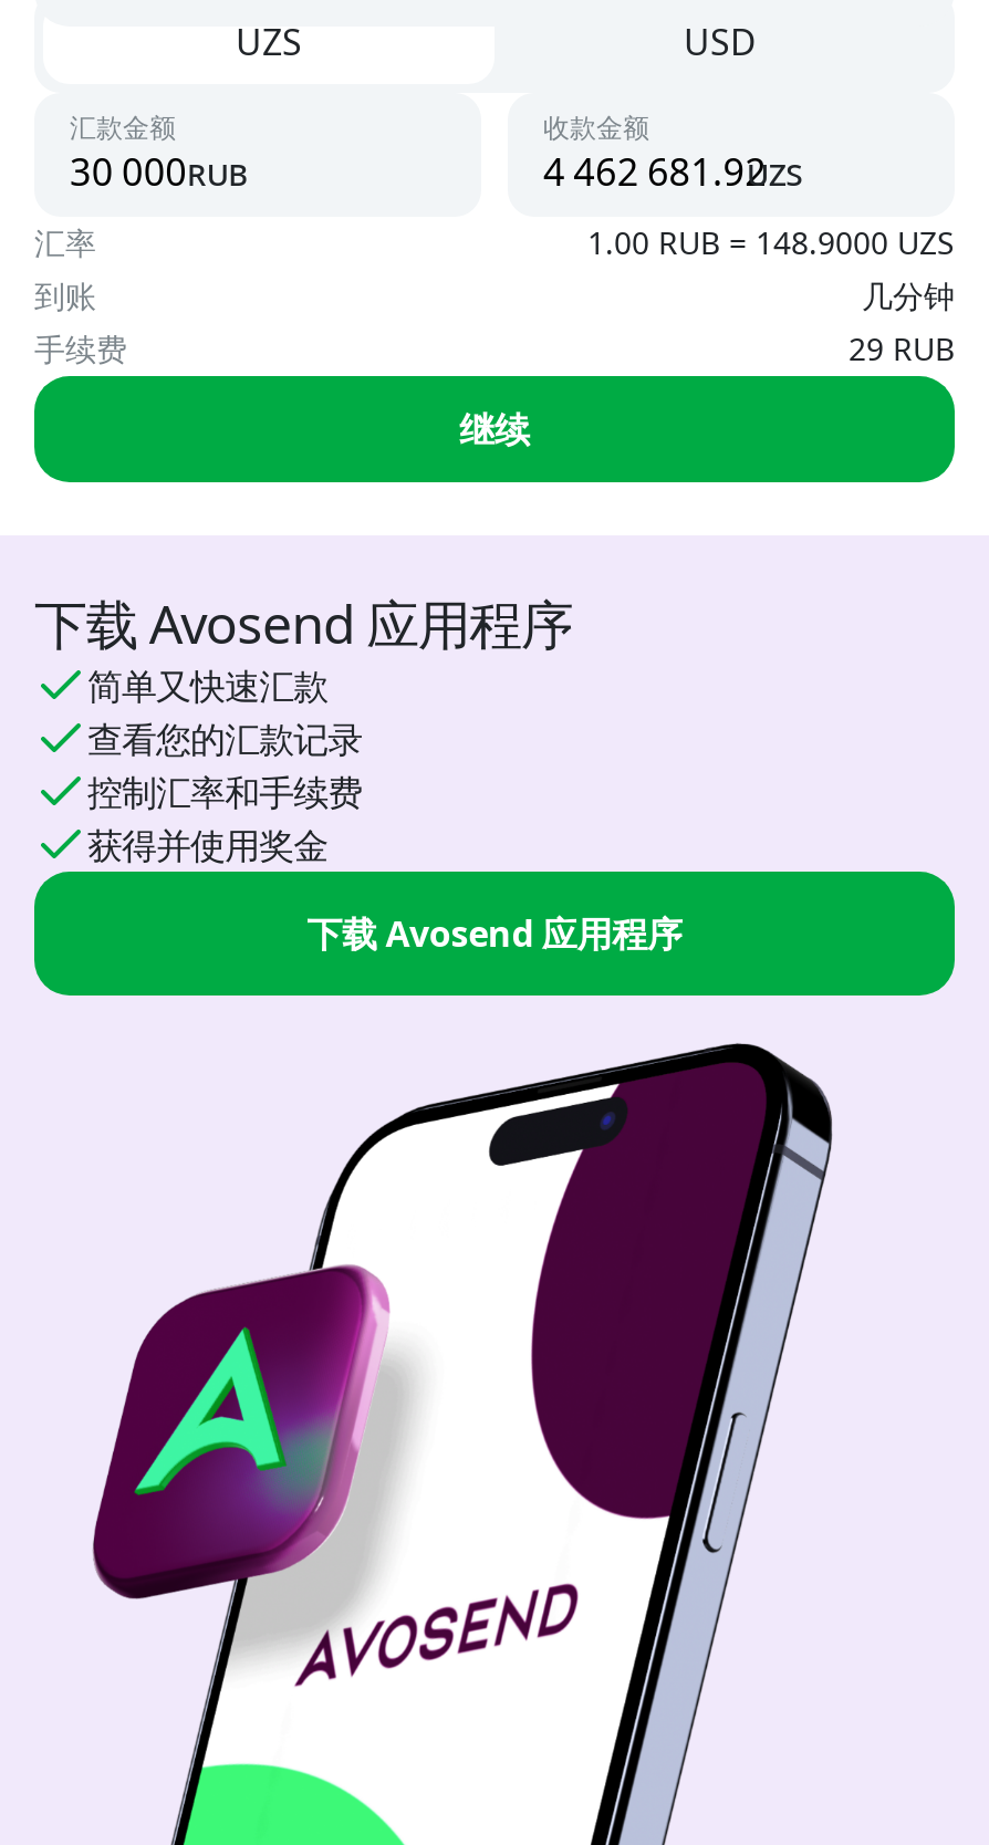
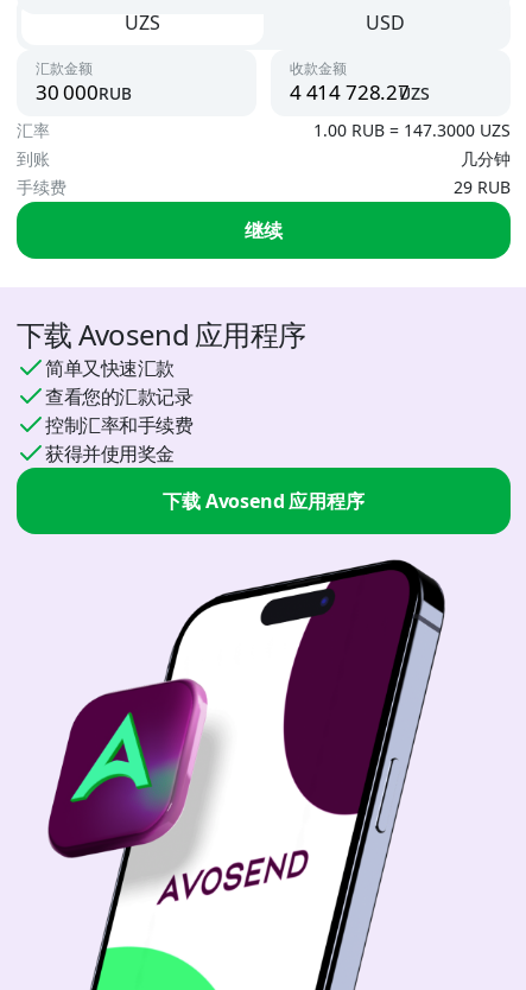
- 1.00 RUB = 148.9000 UZS
+ 1.00 RUB = 147.3000 UZS
